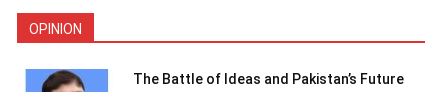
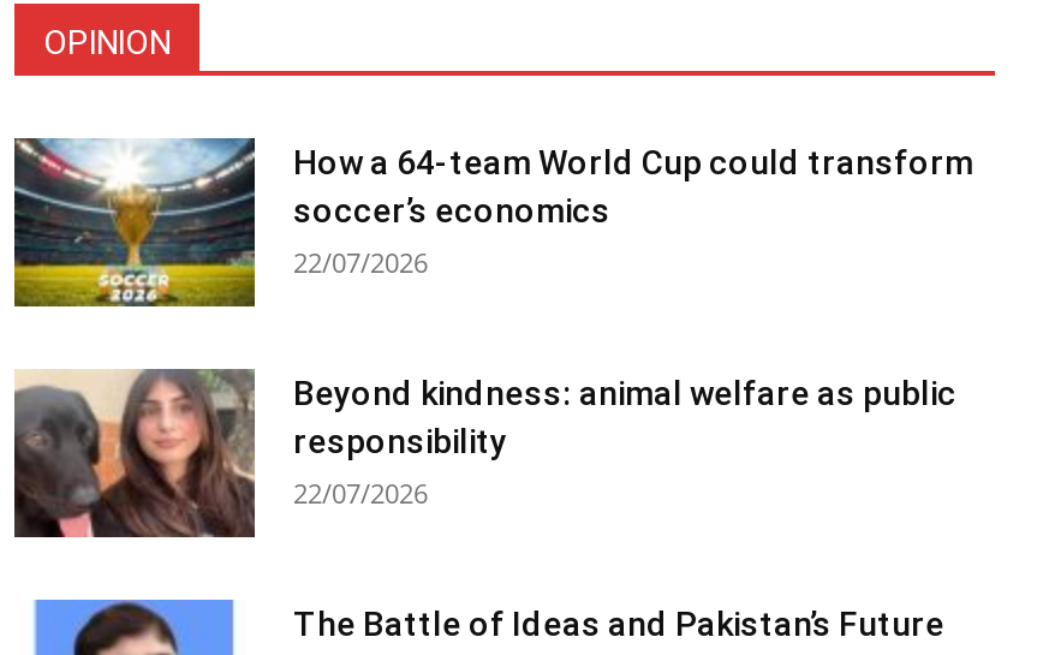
+ [image]
+ How a 64-team World Cup could transform
+ soccer’s economics
+ 22/07/2026
+ Beyond kindness: animal welfare as public
+ responsibility
+ 22/07/2026

+ [image]
